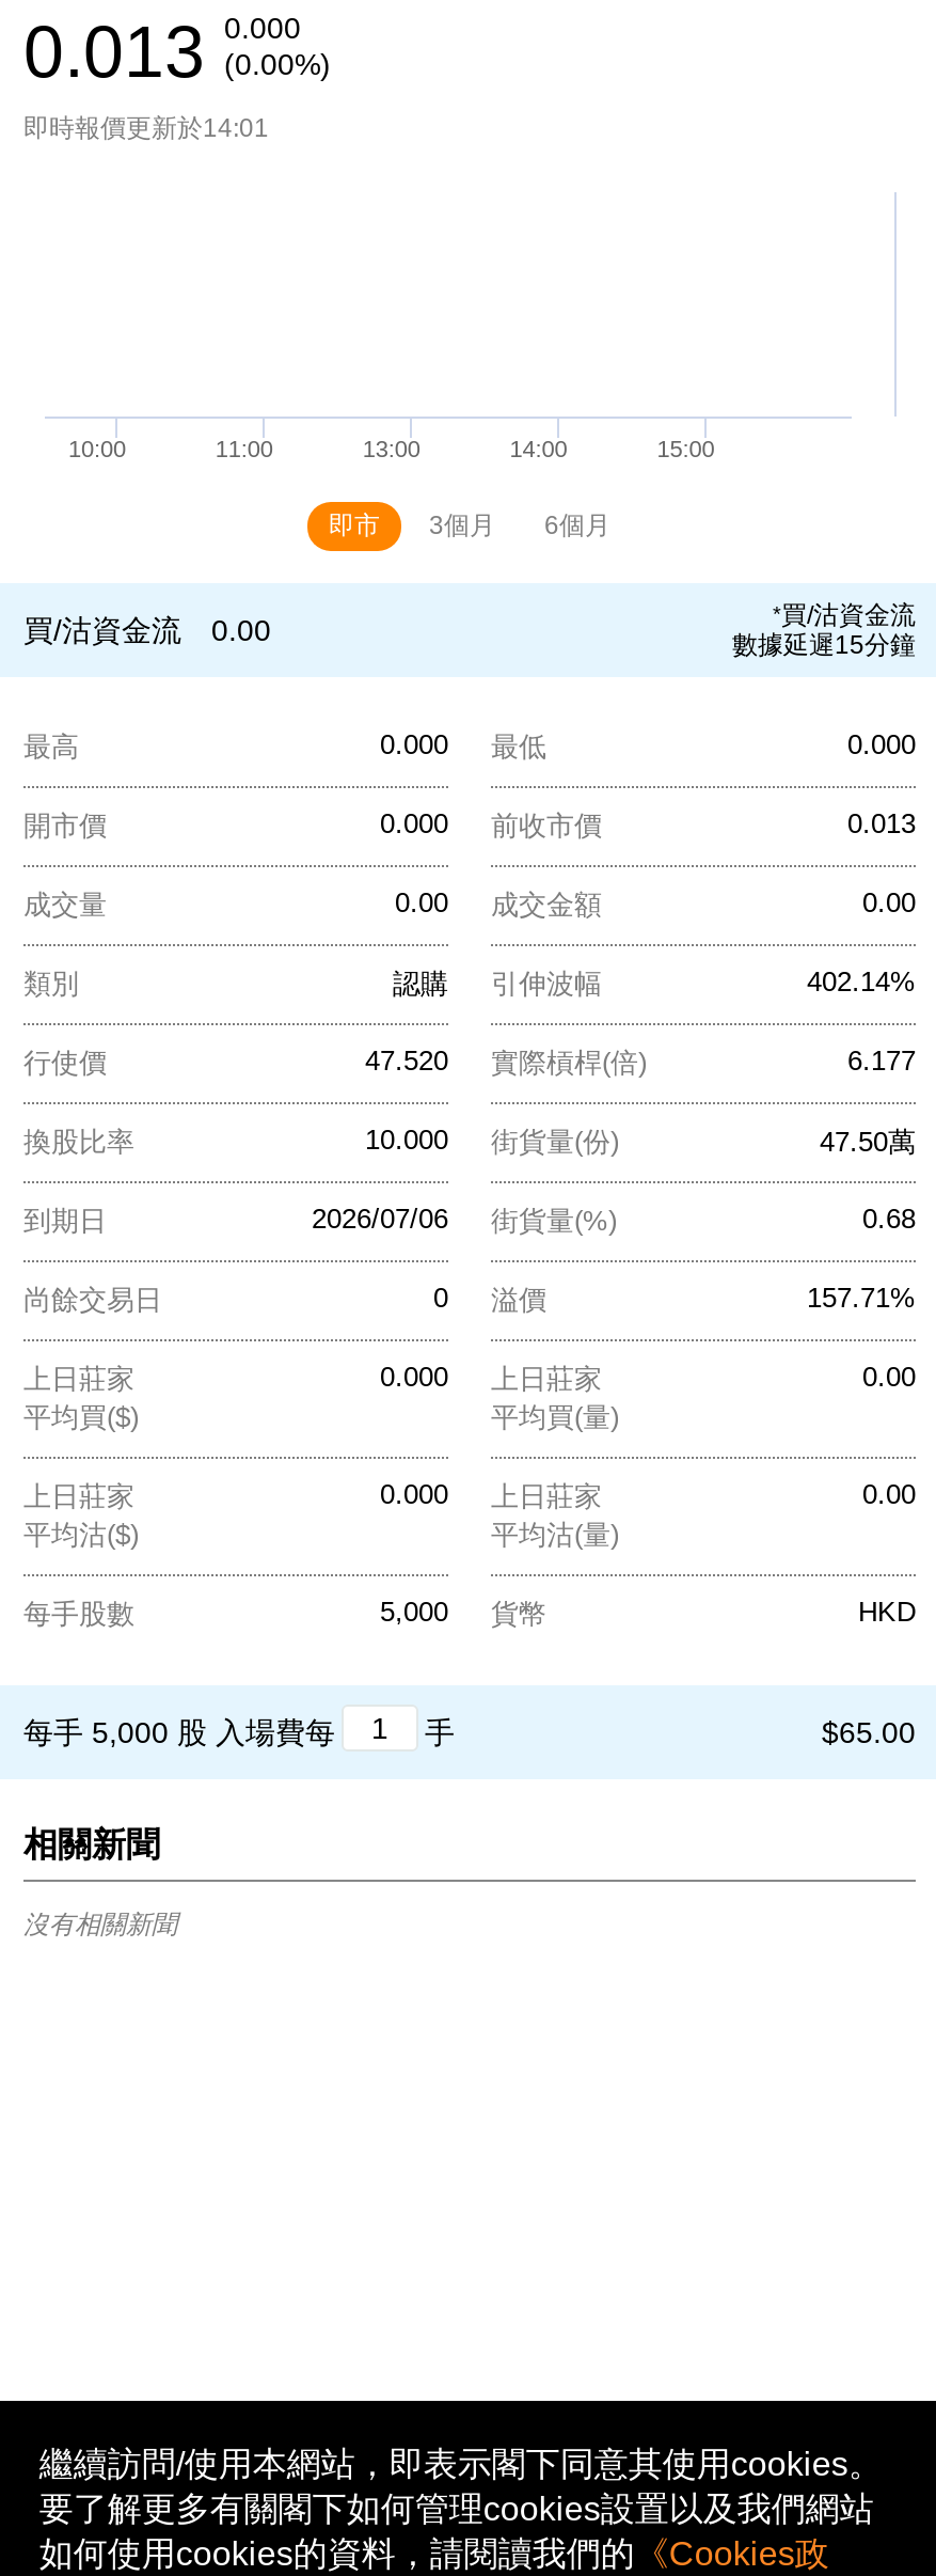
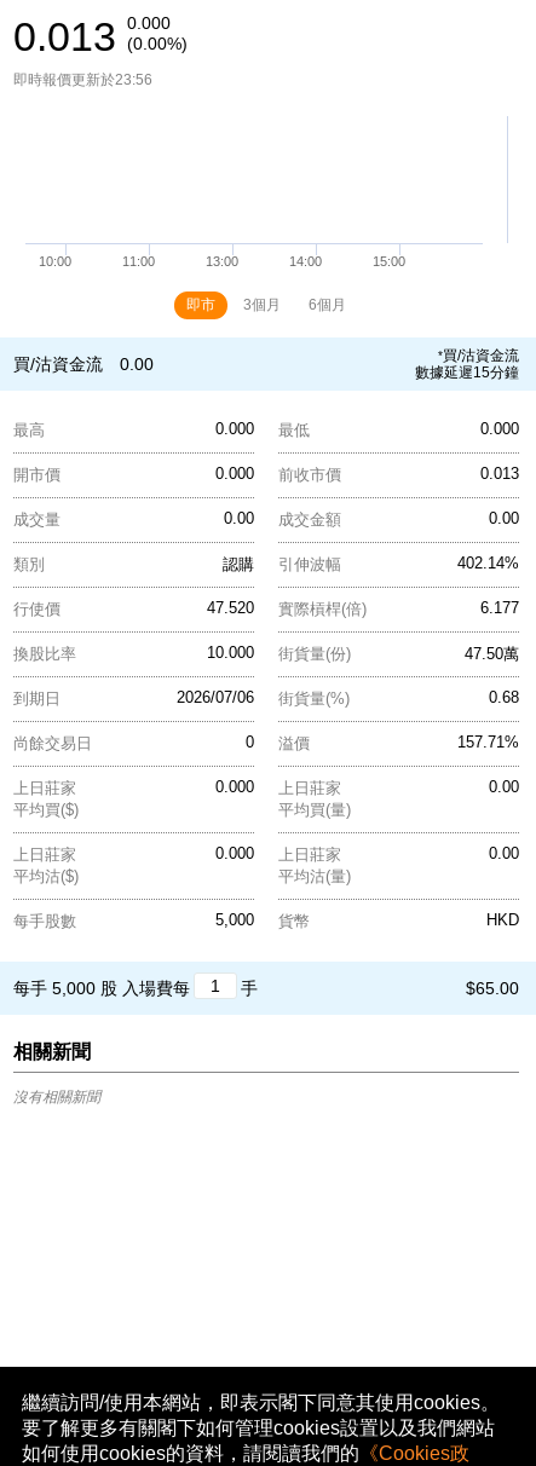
- 即時報價更新於14:01
+ 即時報價更新於23:56
